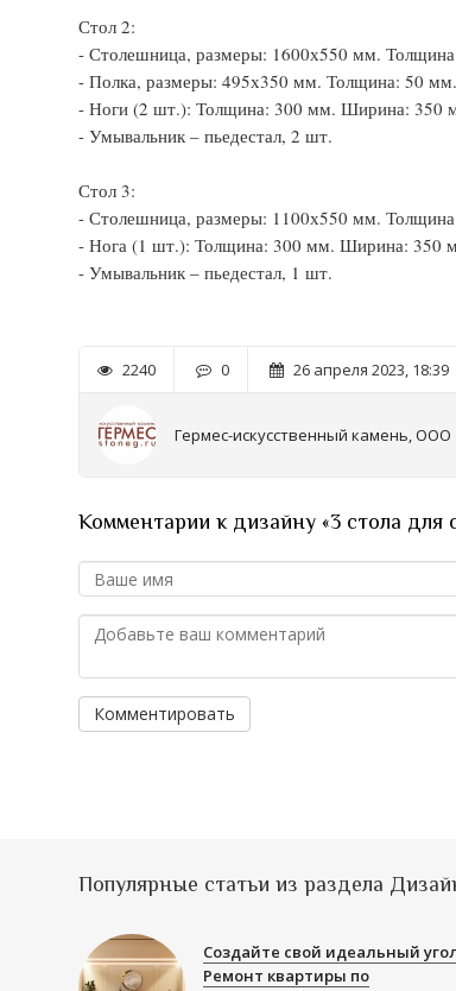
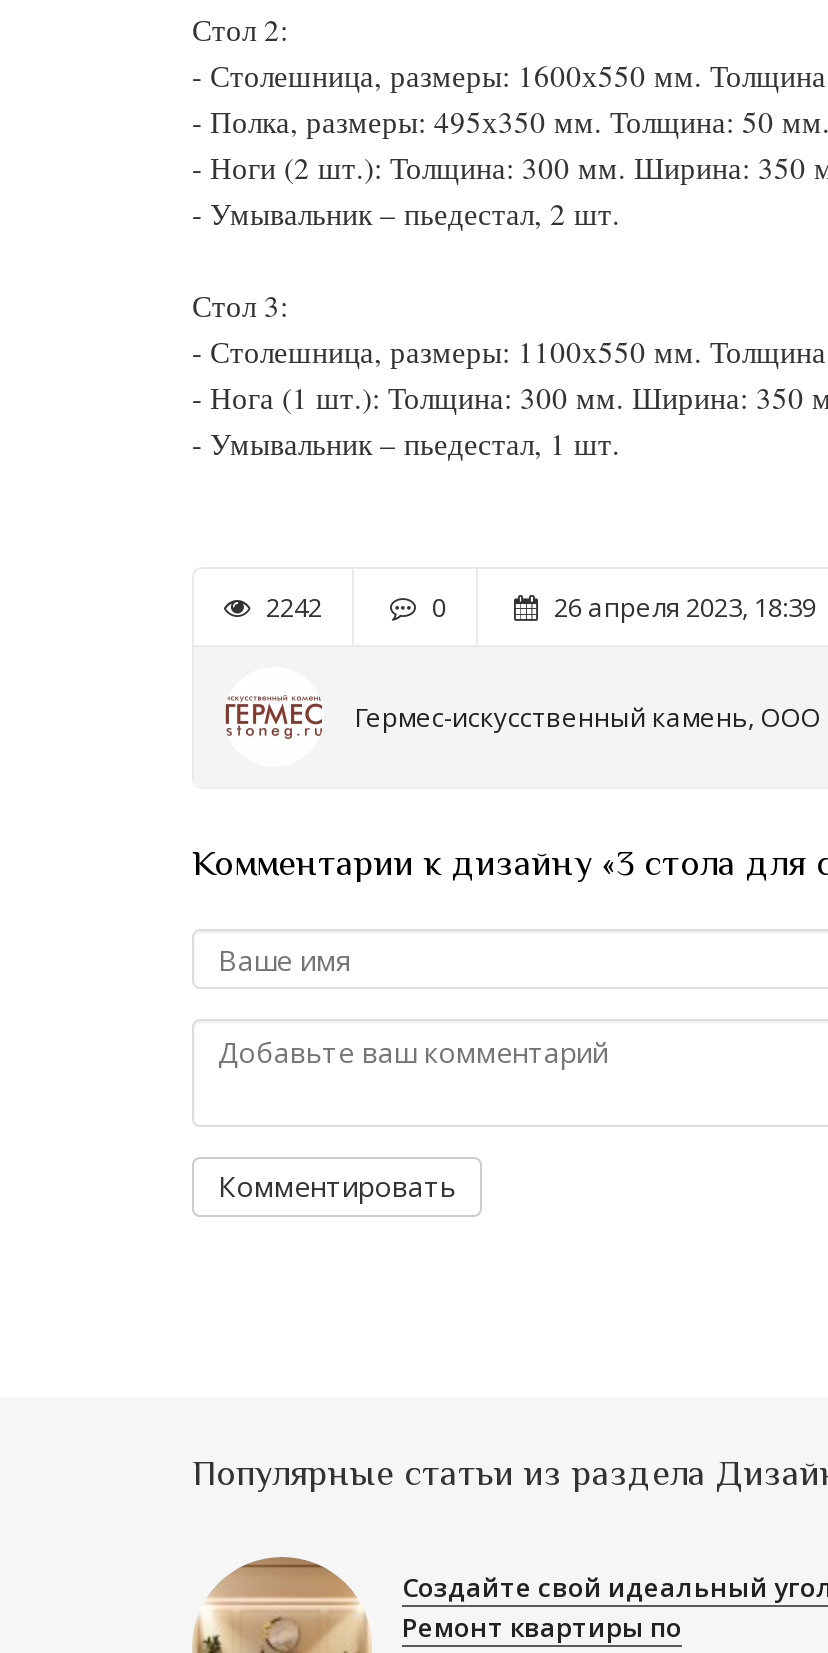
- 2240
+ 2242
